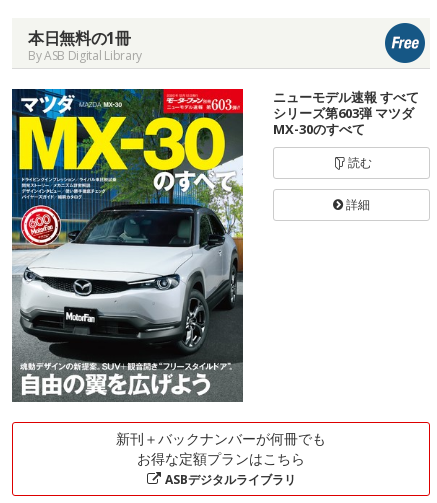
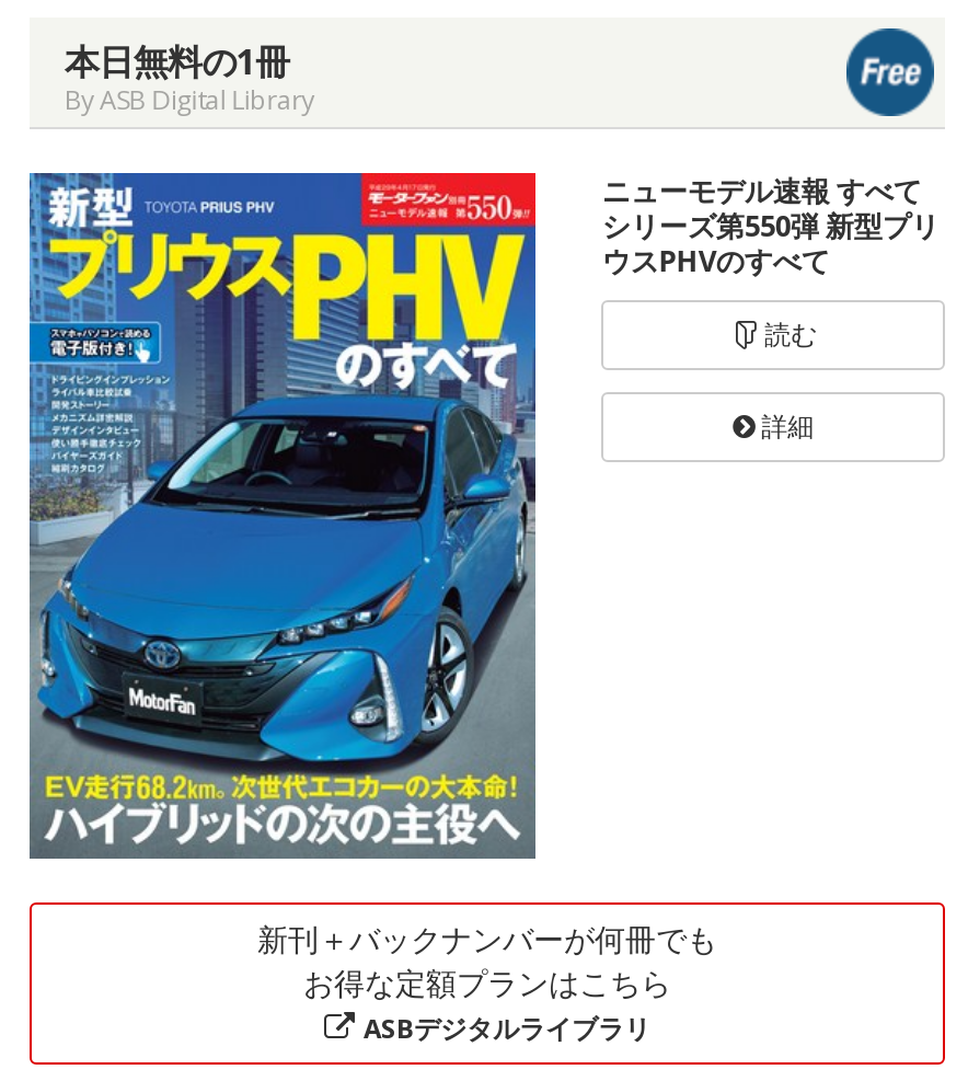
- [image]
- シリーズ第603弾 マツダ
- MX-30のすべて
+ [image]
+ シリーズ第550弾 新型プリ
+ ウスPHVのすべて
